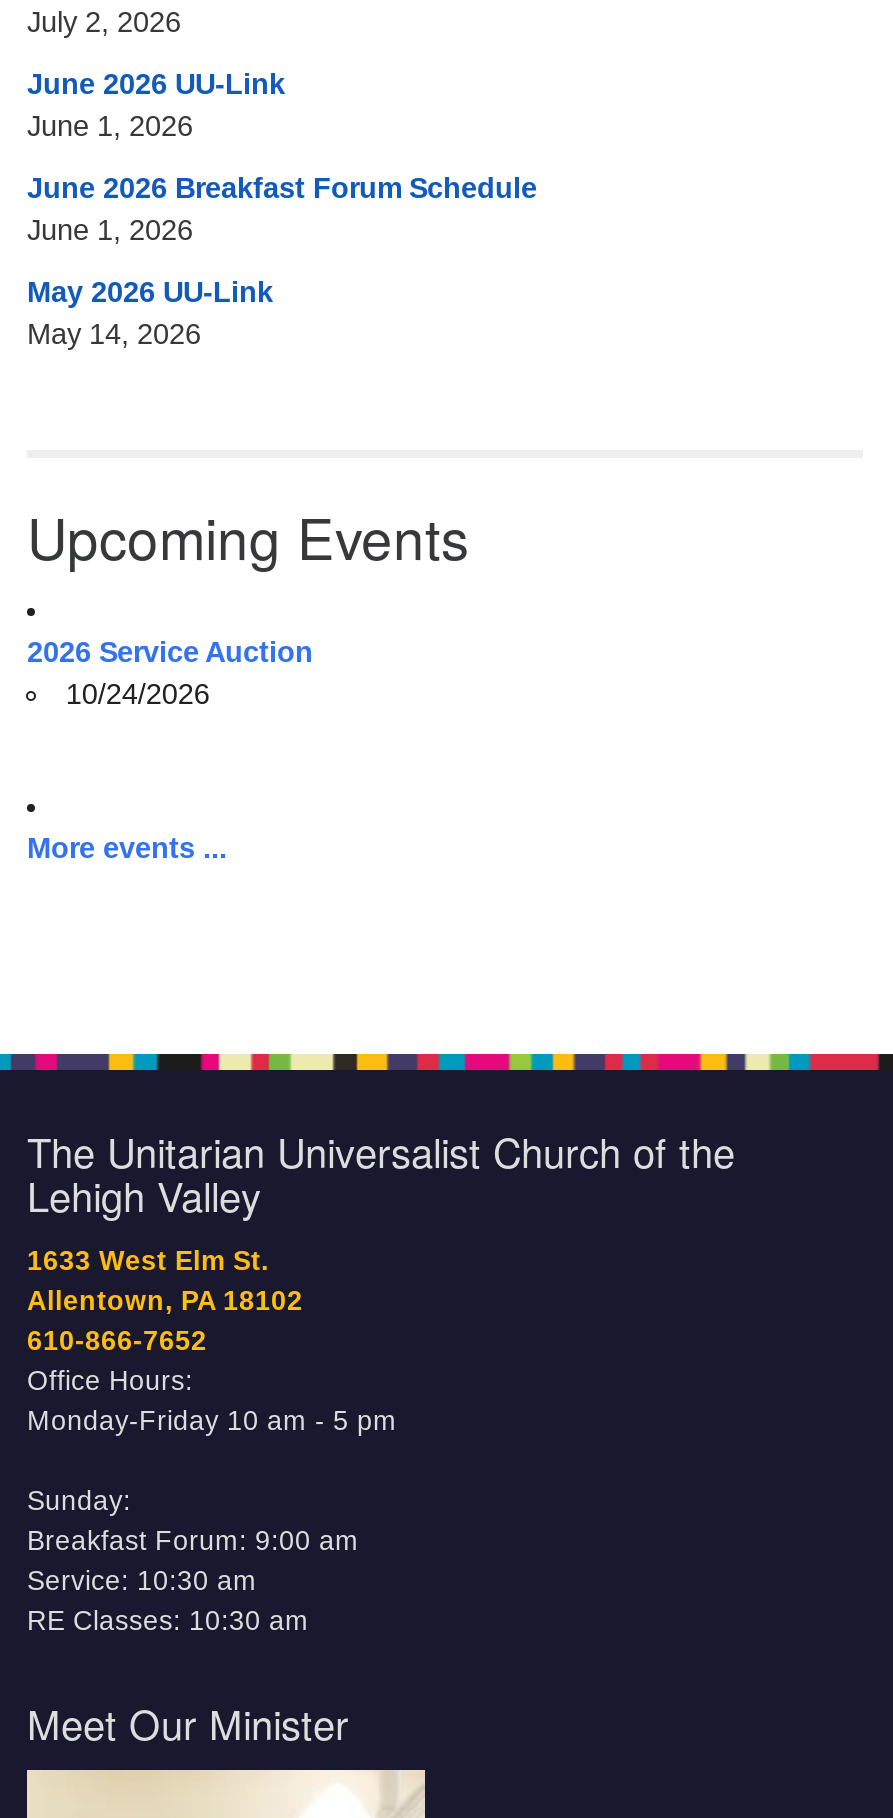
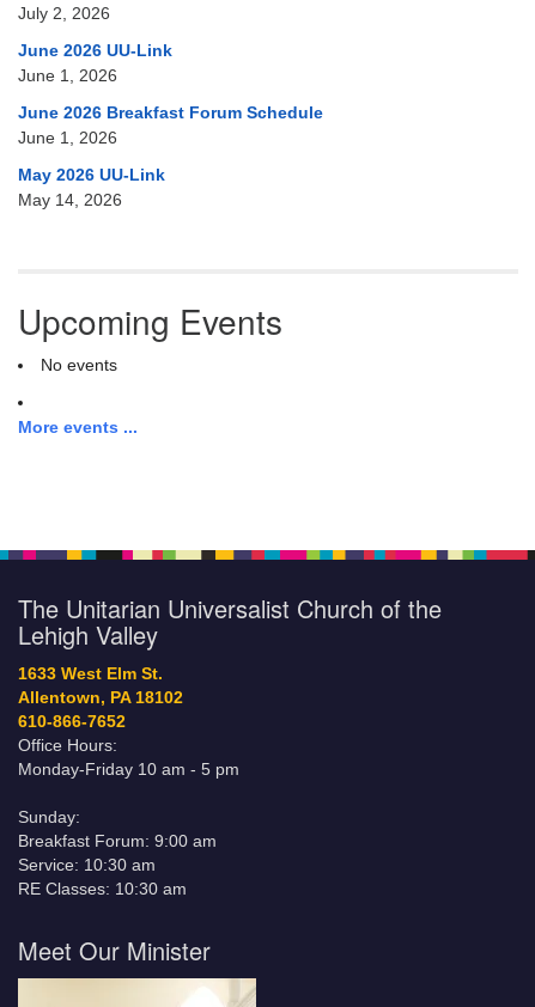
- 2026 Service Auction
- 10/24/2026
+ No events
